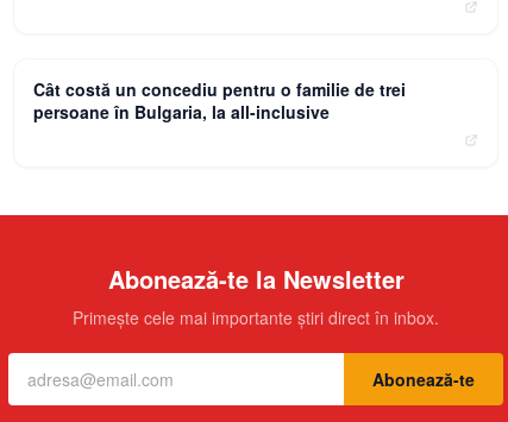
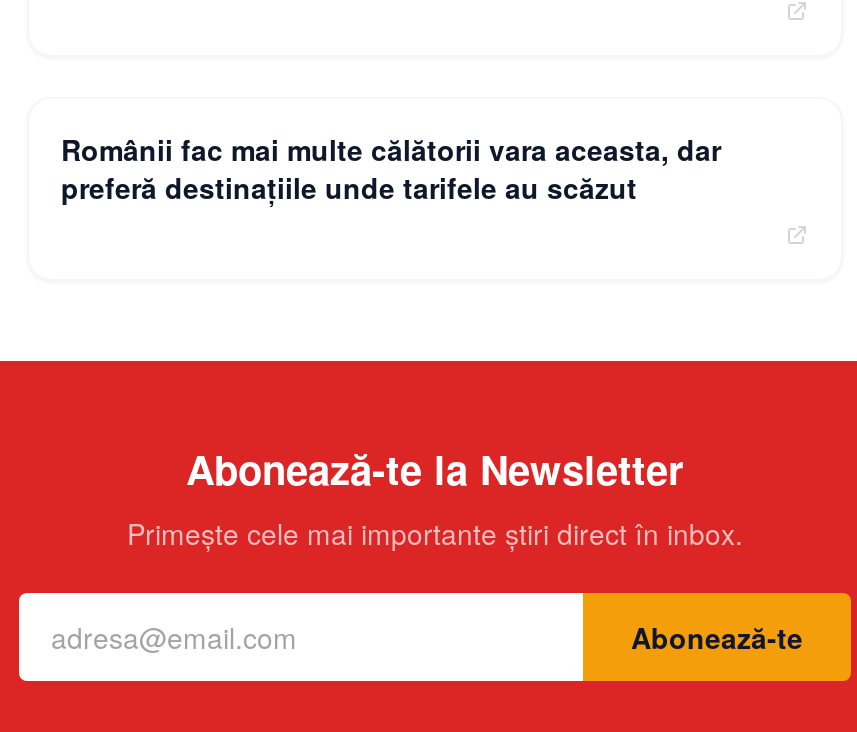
- Cât costă un concediu pentru o familie de trei
- persoane în Bulgaria, la all-inclusive
+ Românii fac mai multe călătorii vara aceasta, dar
+ preferă destinațiile unde tarifele au scăzut
